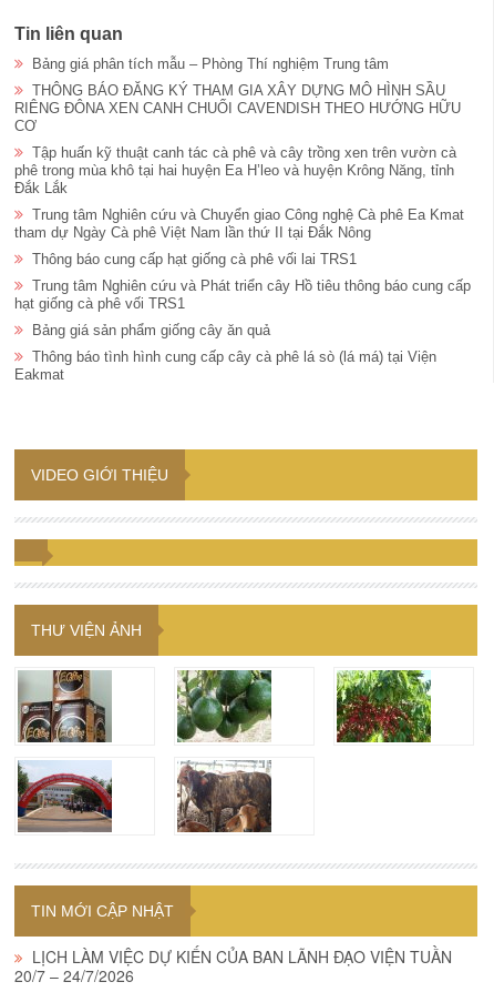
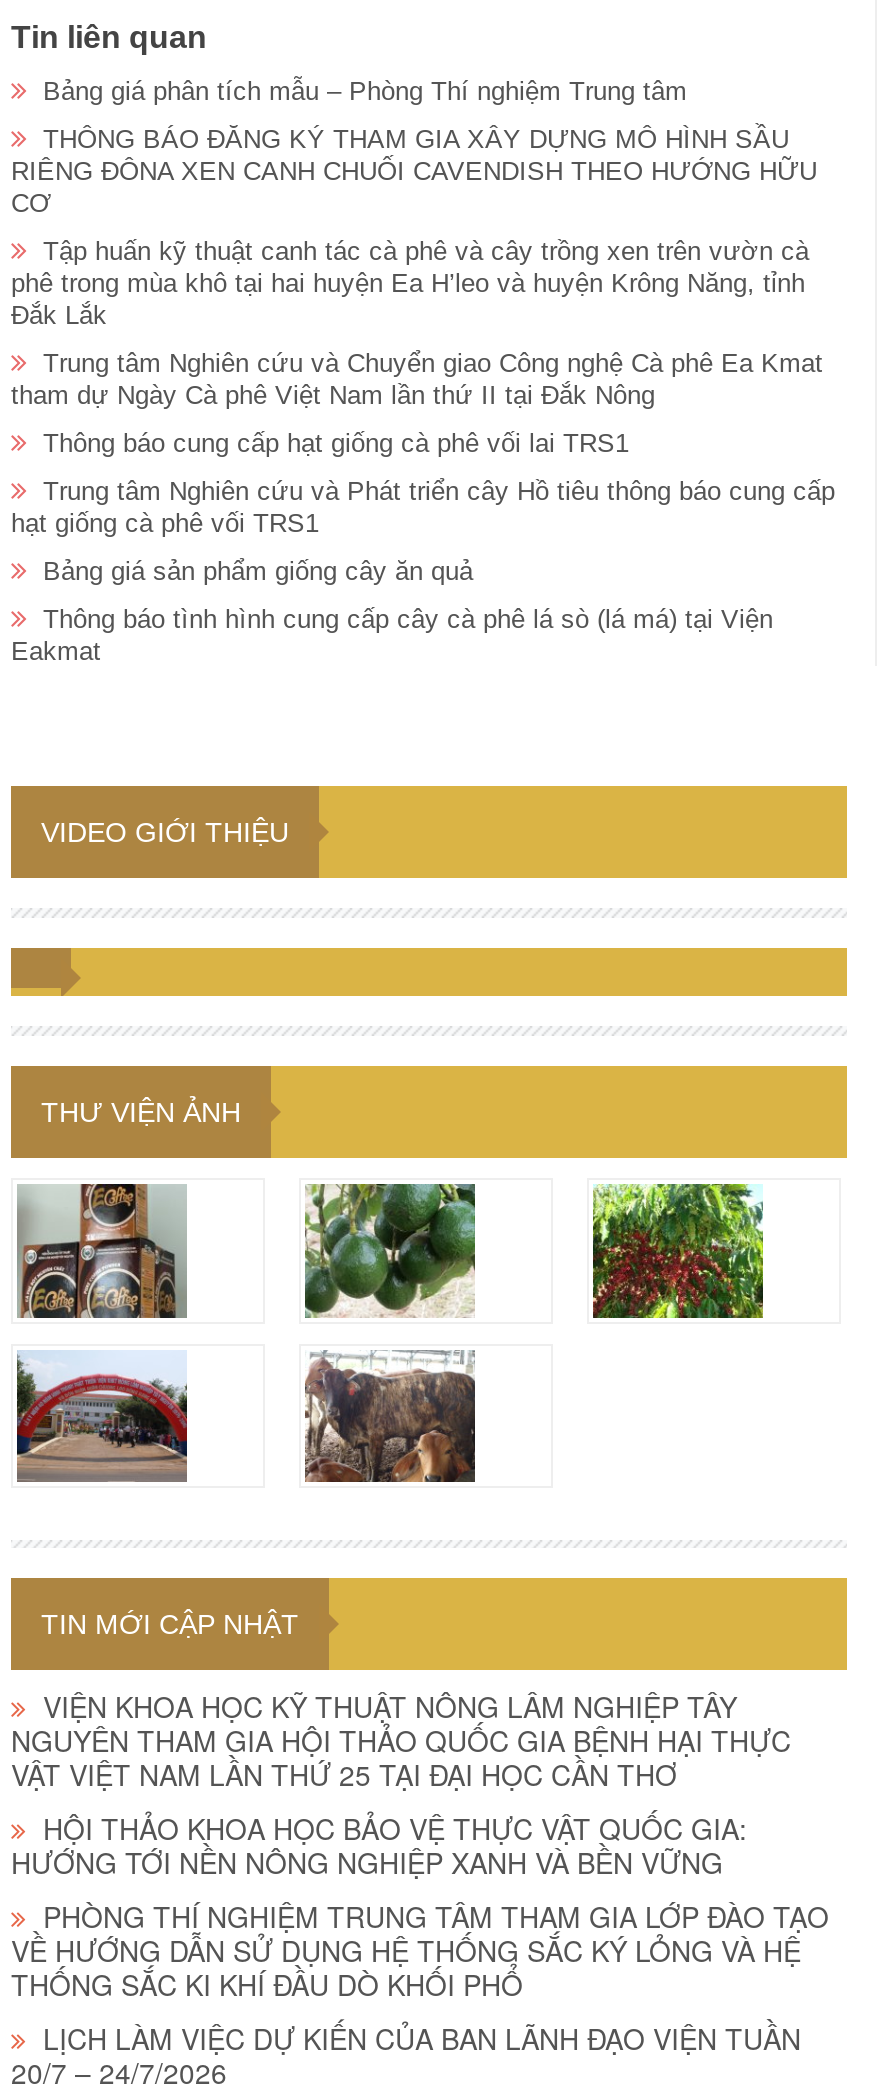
+ VIỆN KHOA HỌC KỸ THUẬT NÔNG LÂM NGHIỆP TÂY
+ NGUYÊN THAM GIA HỘI THẢO QUỐC GIA BỆNH HẠI THỰC
+ VẬT VIỆT NAM LẦN THỨ 25 TẠI ĐẠI HỌC CẦN THƠ
+ HỘI THẢO KHOA HỌC BẢO VỆ THỰC VẬT QUỐC GIA:
+ HƯỚNG TỚI NỀN NÔNG NGHIỆP XANH VÀ BỀN VỮNG
+ PHÒNG THÍ NGHIỆM TRUNG TÂM THAM GIA LỚP ĐÀO TẠO
+ VỀ HƯỚNG DẪN SỬ DỤNG HỆ THỐNG SẮC KÝ LỎNG VÀ HỆ
+ THỐNG SẮC KI KHÍ ĐẦU DÒ KHỐI PHỔ
